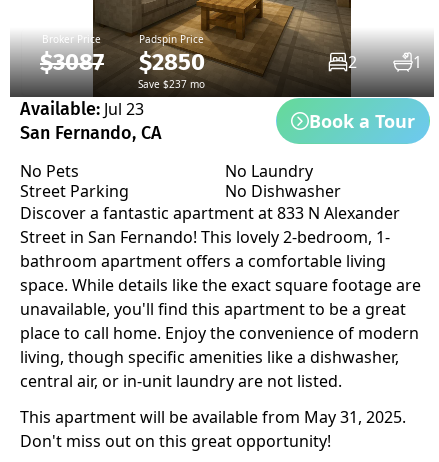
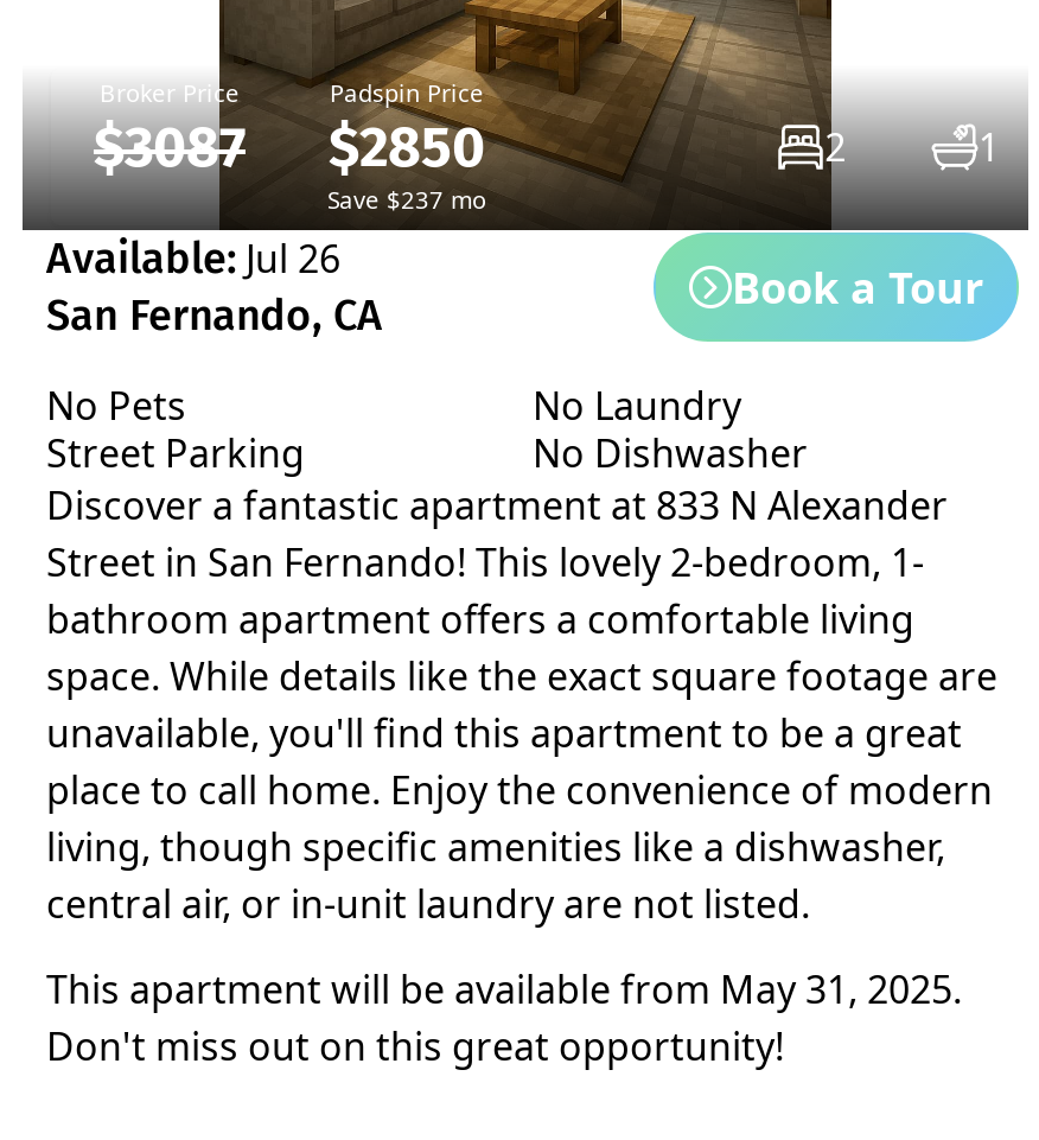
- Available: Jul 23
+ Available: Jul 26
